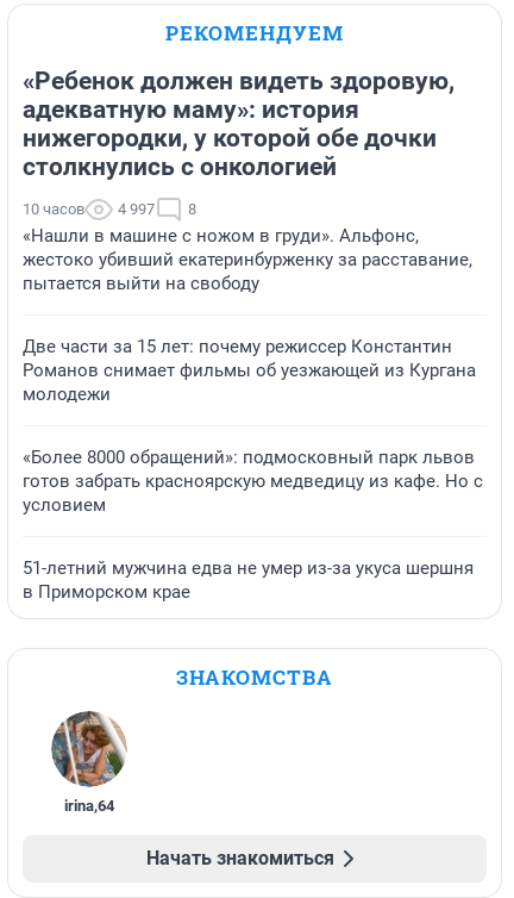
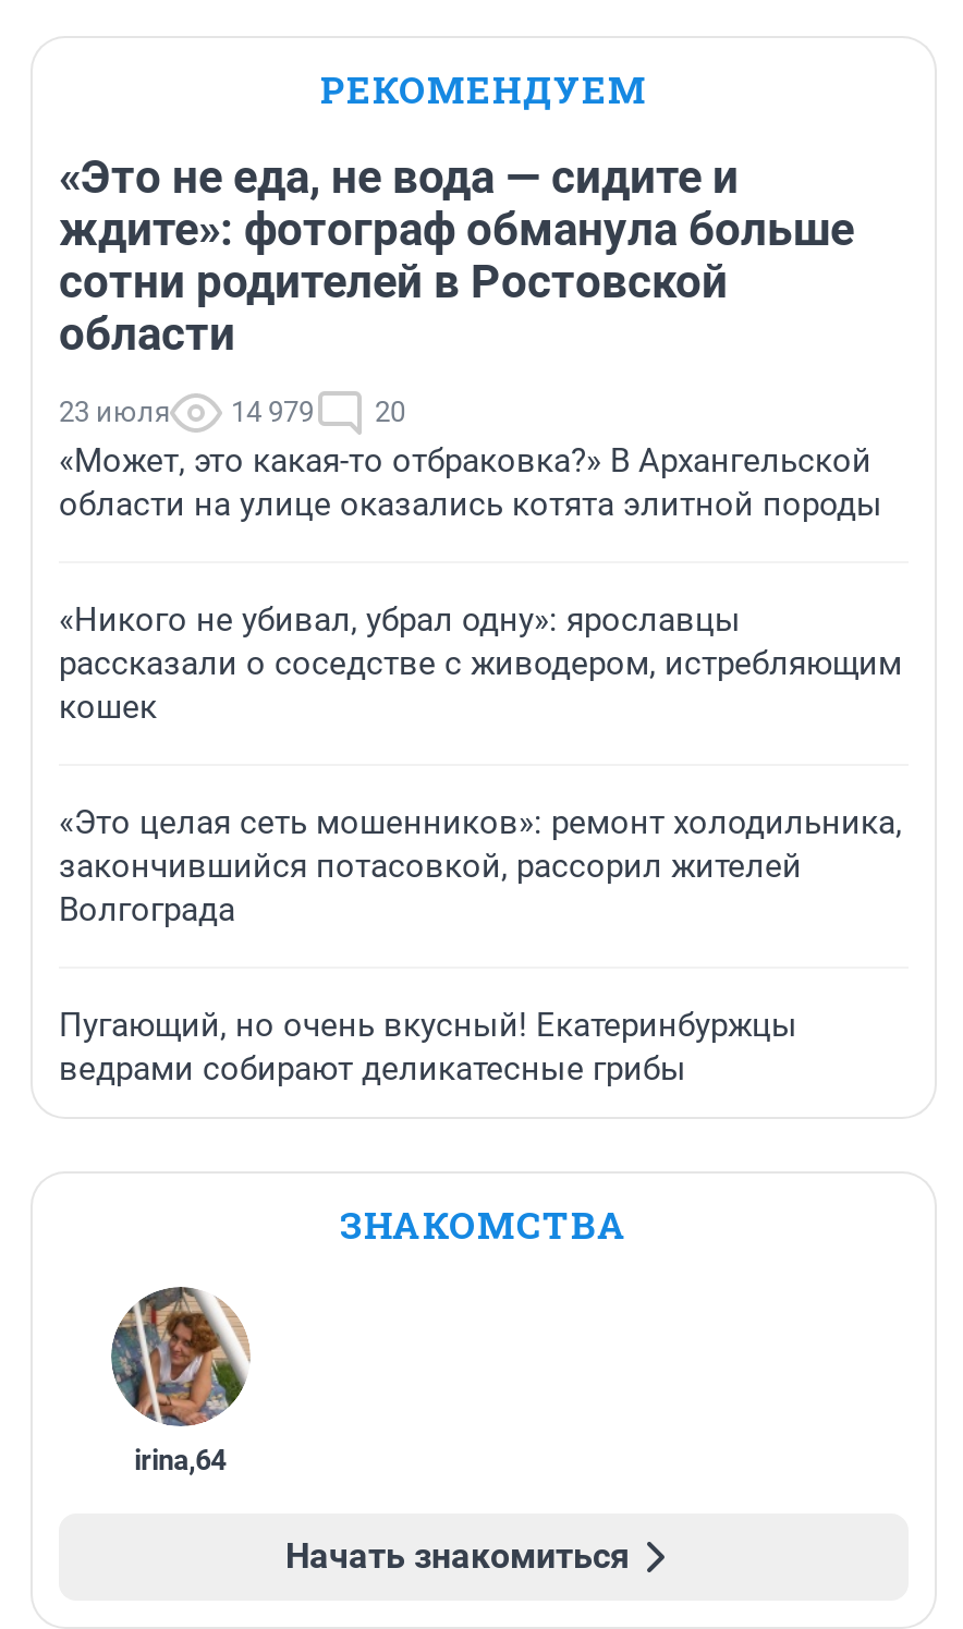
- «Ребенок должен видеть здоровую,
- адекватную маму»: история
- нижегородки, у которой обе дочки
- столкнулись с онкологией
+ «Это не еда, не вода — сидите и
+ ждите»: фотограф обманула больше
+ сотни родителей в Ростовской
+ области

- 10 часов
- 4 997
- 8
- «Нашли в машине с ножом в груди». Альфонс,
- жестоко убивший екатеринбурженку за расставание,
- пытается выйти на свободу
+ 23 июля
+ 14 979
+ 20
+ «Может, это какая-то отбраковка?» В Архангельской
+ области на улице оказались котята элитной породы

- Две части за 15 лет: почему режиссер Константин
- Романов снимает фильмы об уезжающей из Кургана
- молодежи
+ «Никого не убивал, убрал одну»: ярославцы
+ рассказали о соседстве с живодером, истребляющим
+ кошек

- «Более 8000 обращений»: подмосковный парк львов
- готов забрать красноярскую медведицу из кафе. Но с
- условием
+ «Это целая сеть мошенников»: ремонт холодильника,
+ закончившийся потасовкой, рассорил жителей
+ Волгограда

- 51-летний мужчина едва не умер из-за укуса шершня
- в Приморском крае
+ Пугающий, но очень вкусный! Екатеринбуржцы
+ ведрами собирают деликатесные грибы
